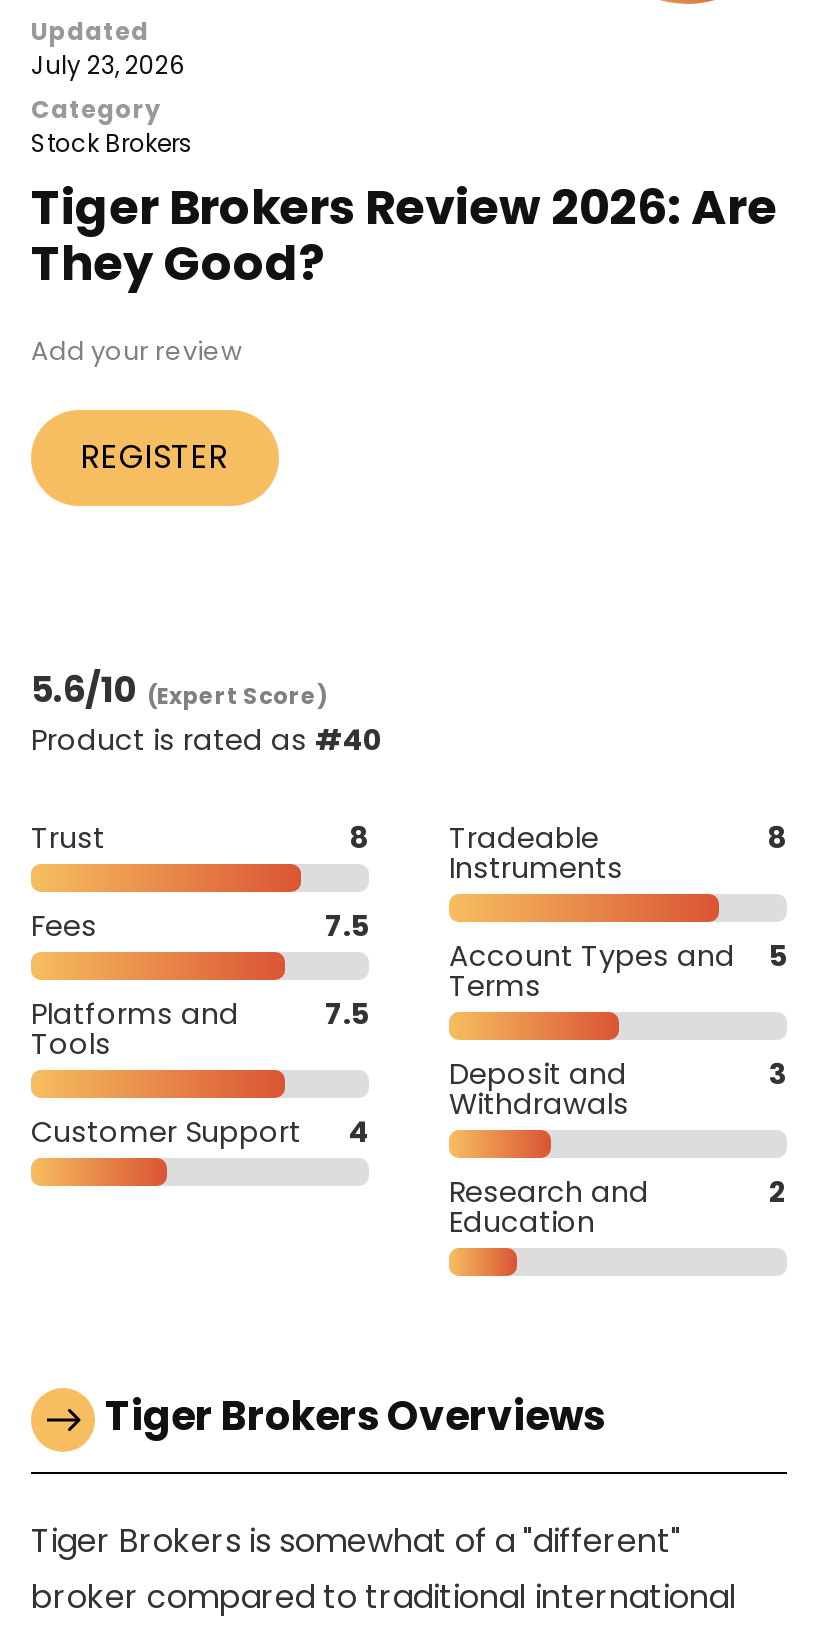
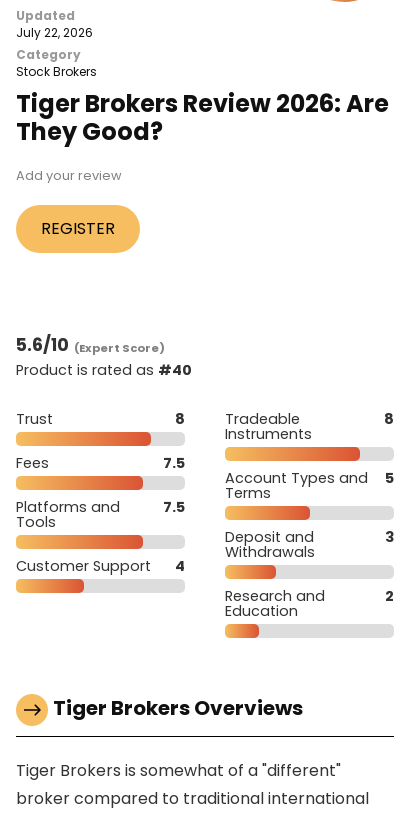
- July 23, 2026
+ July 22, 2026
